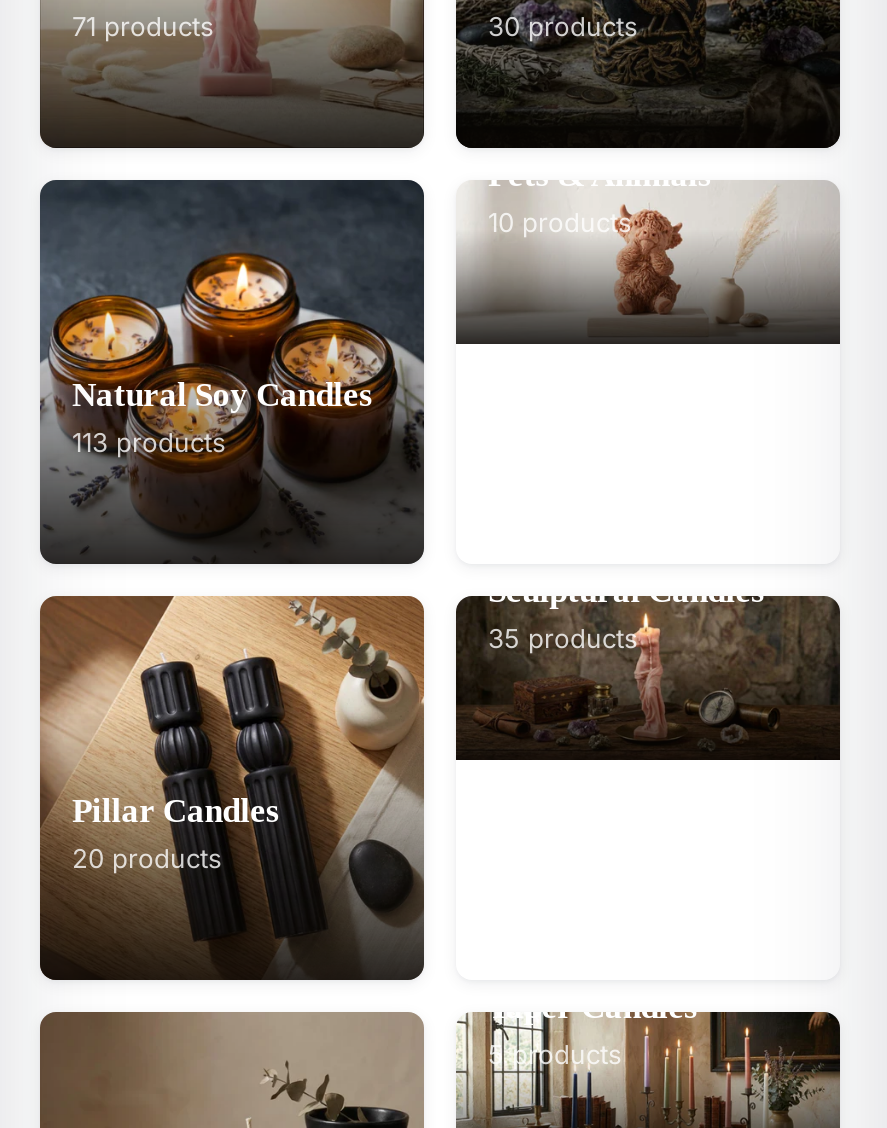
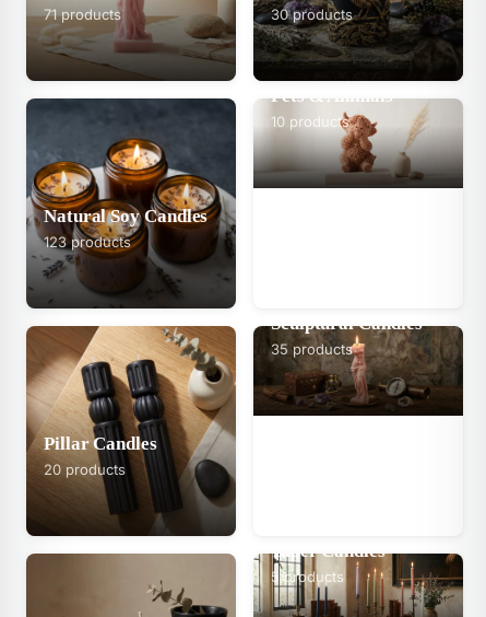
- 113 products
+ 123 products
